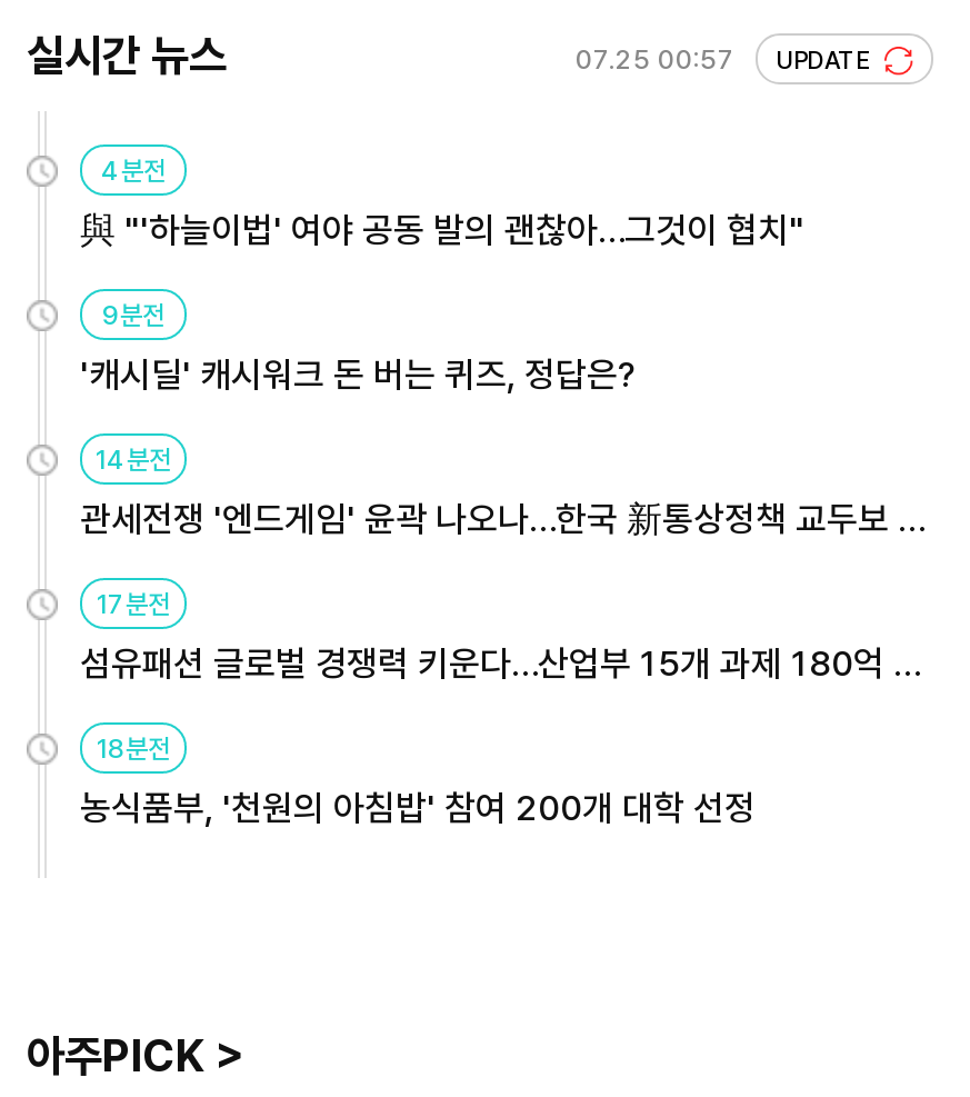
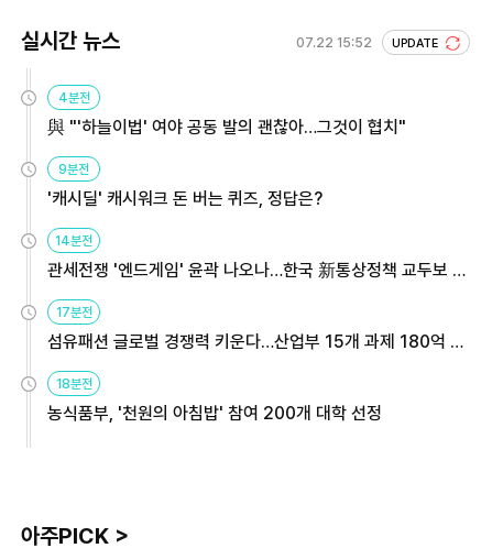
- 07.25 00:57 UPDATE
+ 07.22 15:52 UPDATE
